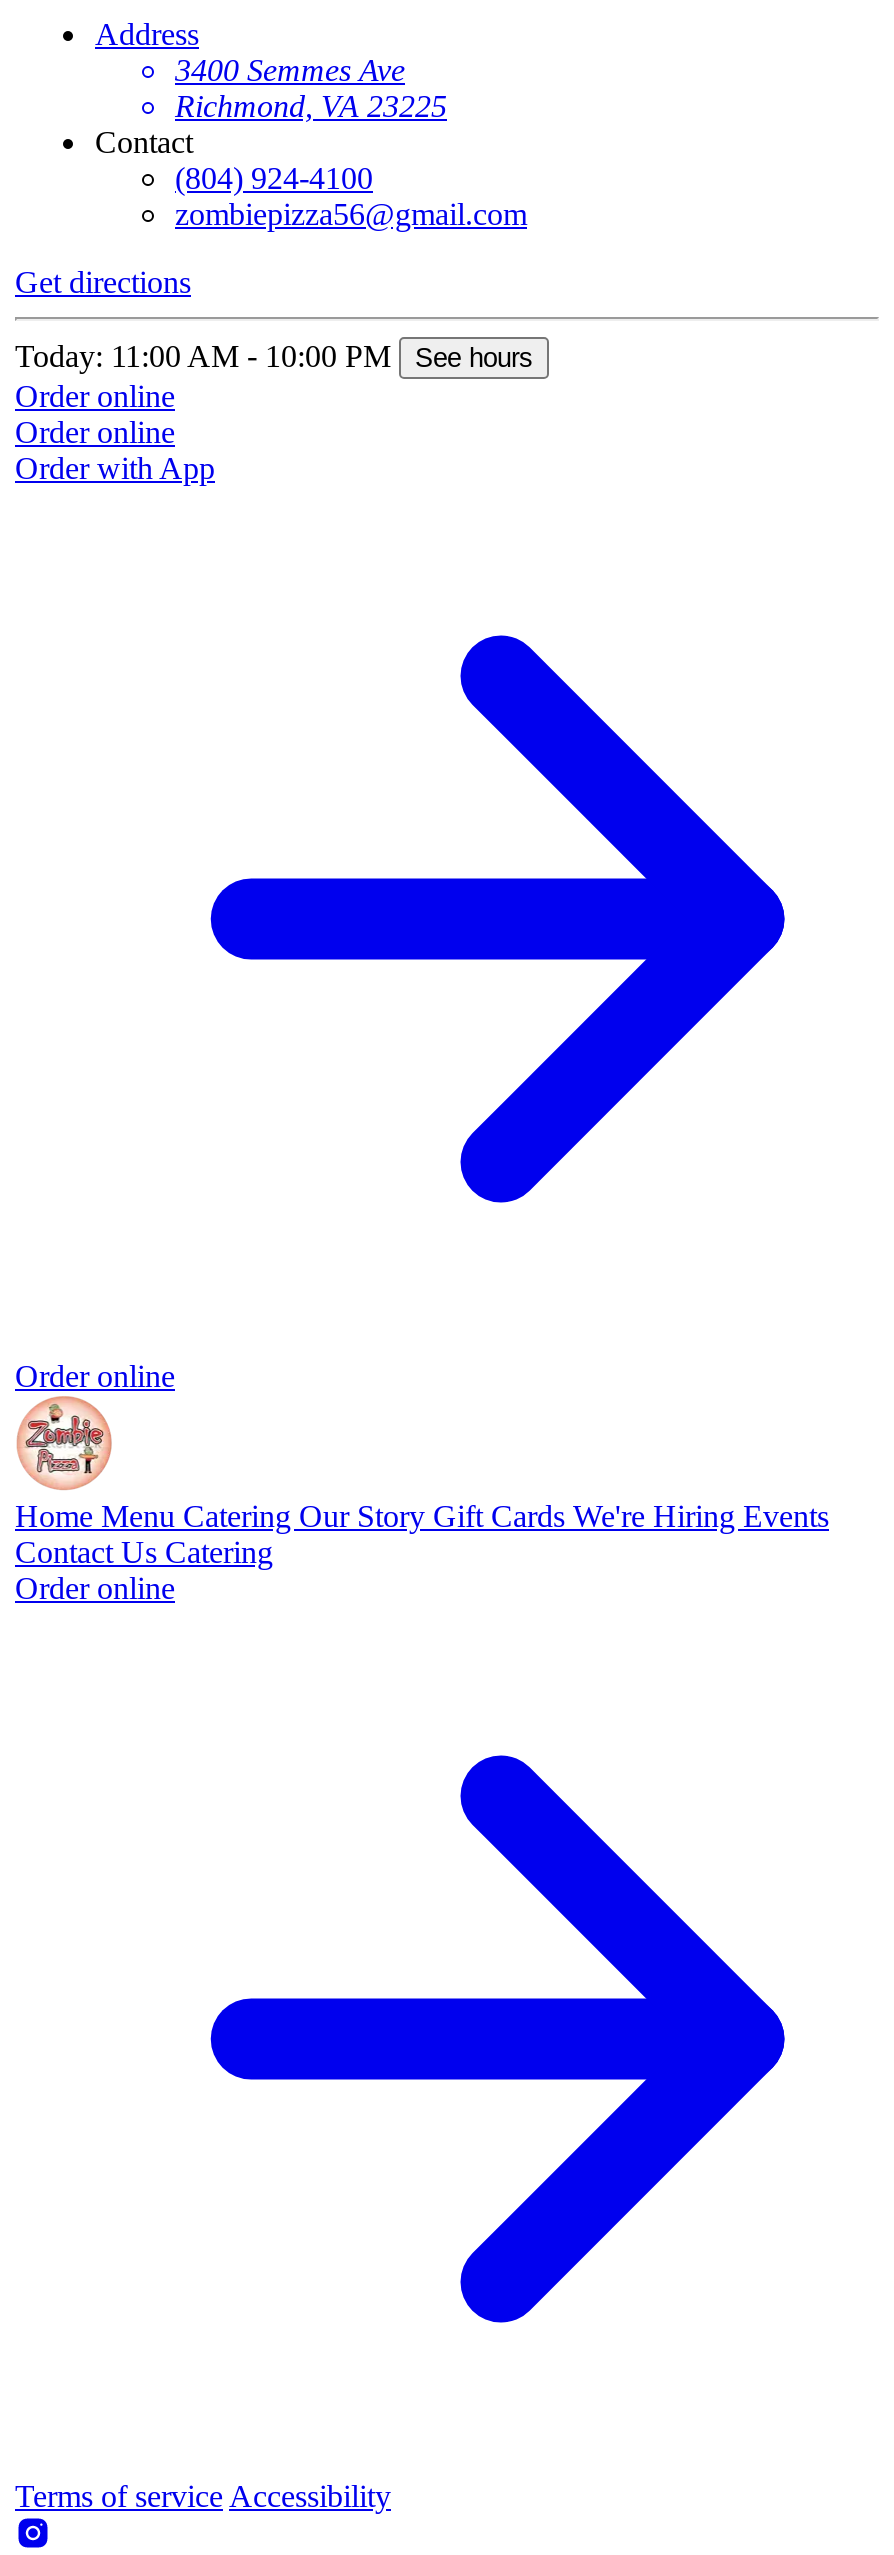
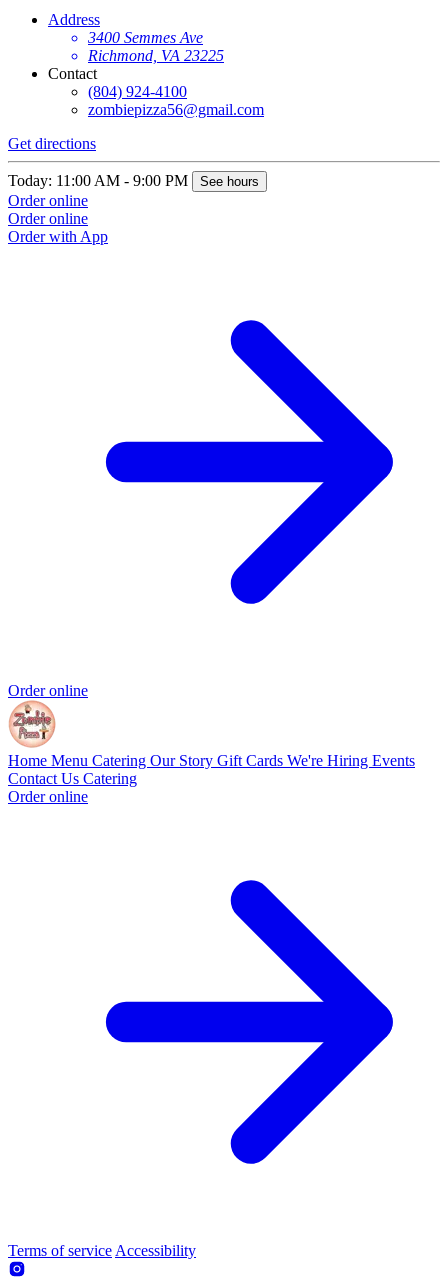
- Today: 11:00 AM - 10:00 PM See hours
+ Today: 11:00 AM - 9:00 PM See hours
